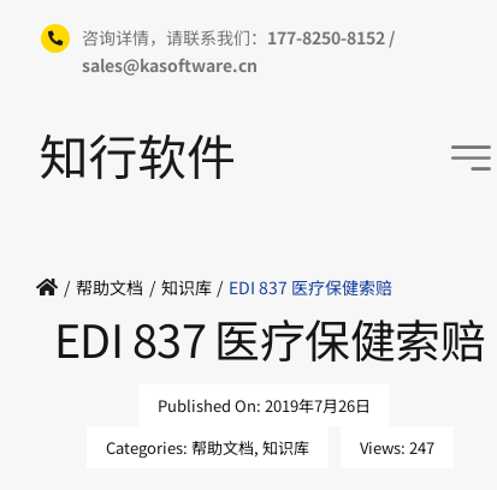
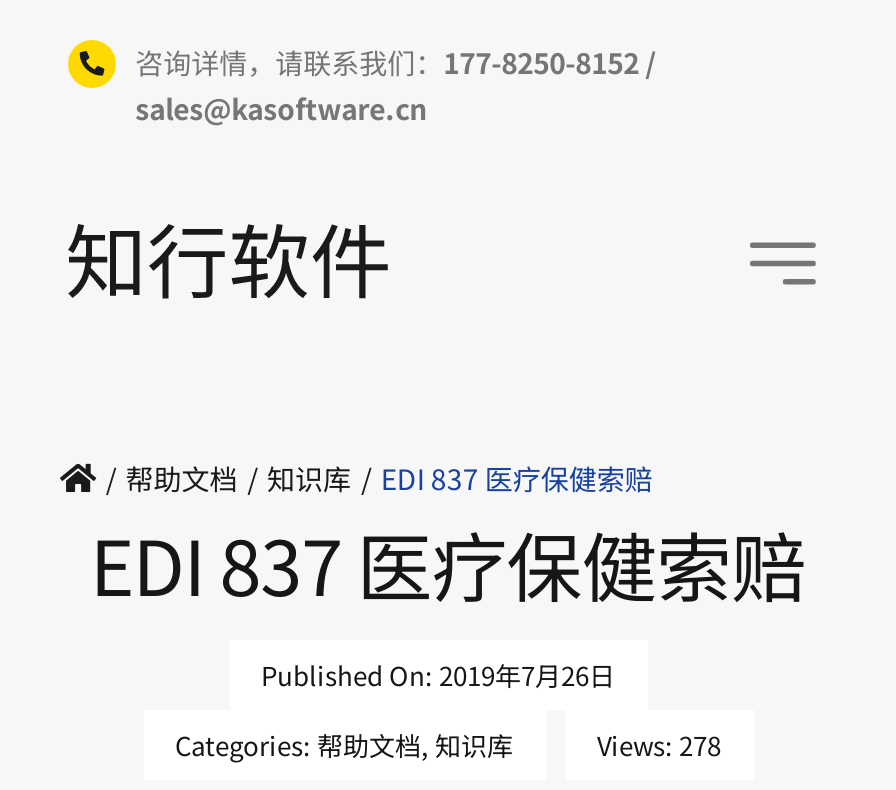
- Views: 247
+ Views: 278
